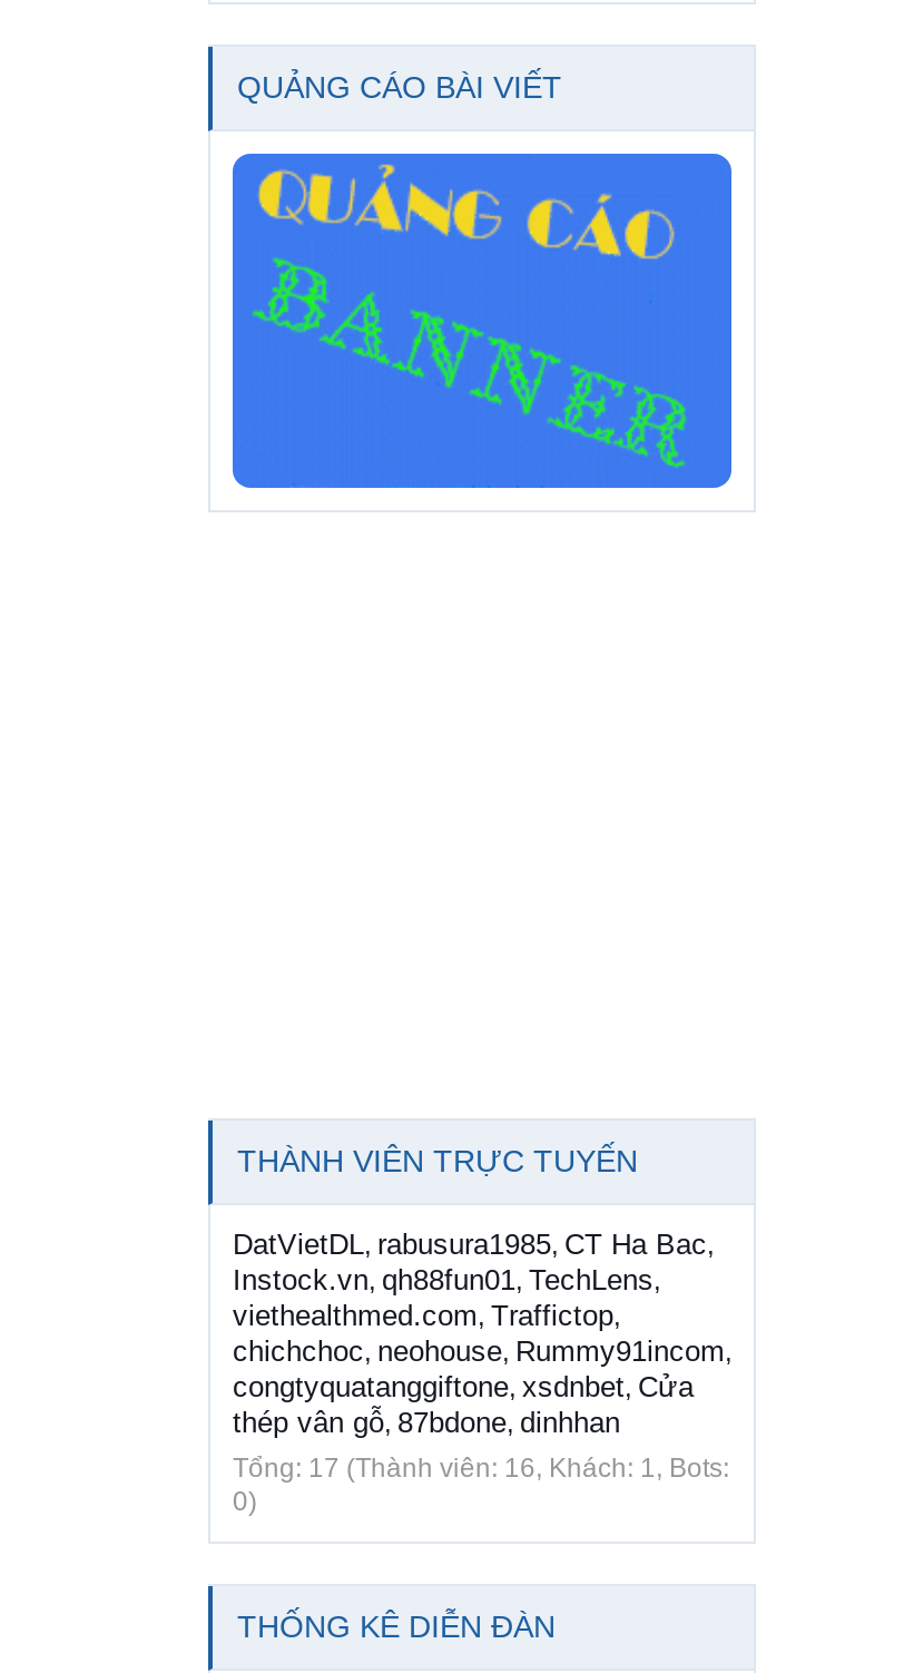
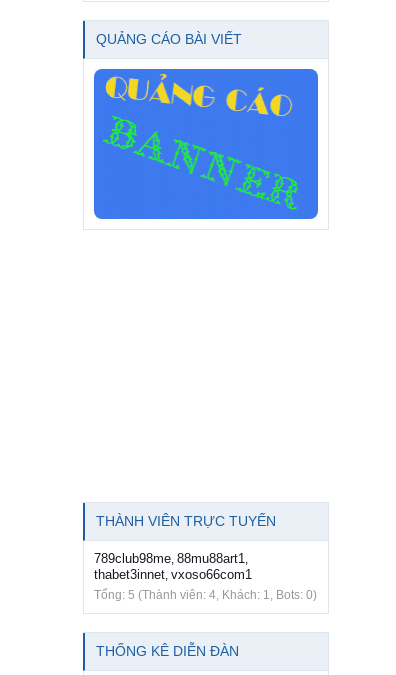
- DatVietDL, rabusura1985, CT Ha Bac,
- Instock.vn, qh88fun01, TechLens,
- viethealthmed.com, Traffictop,
- chichchoc, neohouse, Rummy91incom,
- congtyquatanggiftone, xsdnbet, Cửa
- thép vân gỗ, 87bdone, dinhhan
- Tổng: 17 (Thành viên: 16, Khách: 1, Bots:
- 0)
+ 789club98me, 88mu88art1,
+ thabet3innet, vxoso66com1
+ Tổng: 5 (Thành viên: 4, Khách: 1, Bots: 0)
